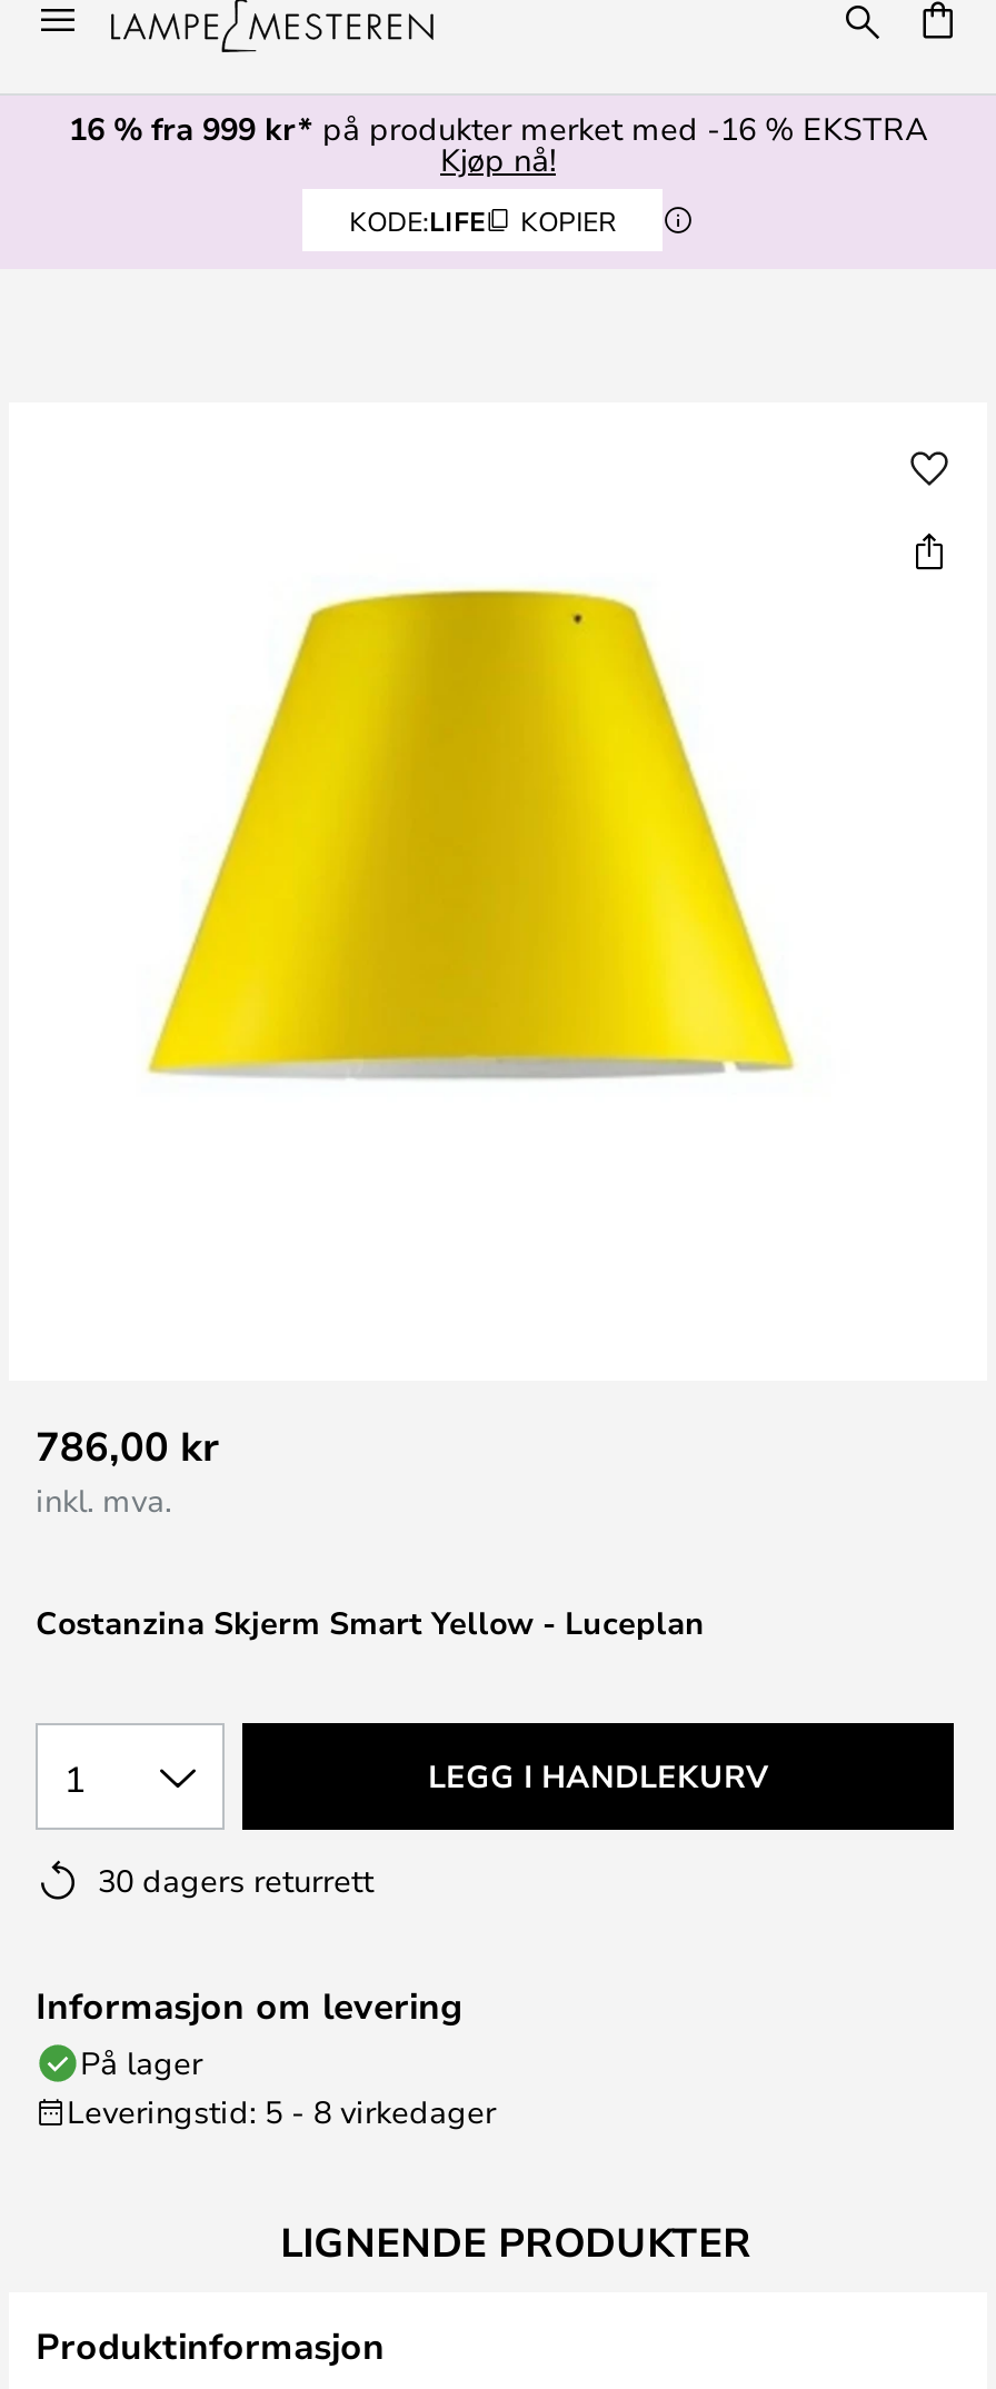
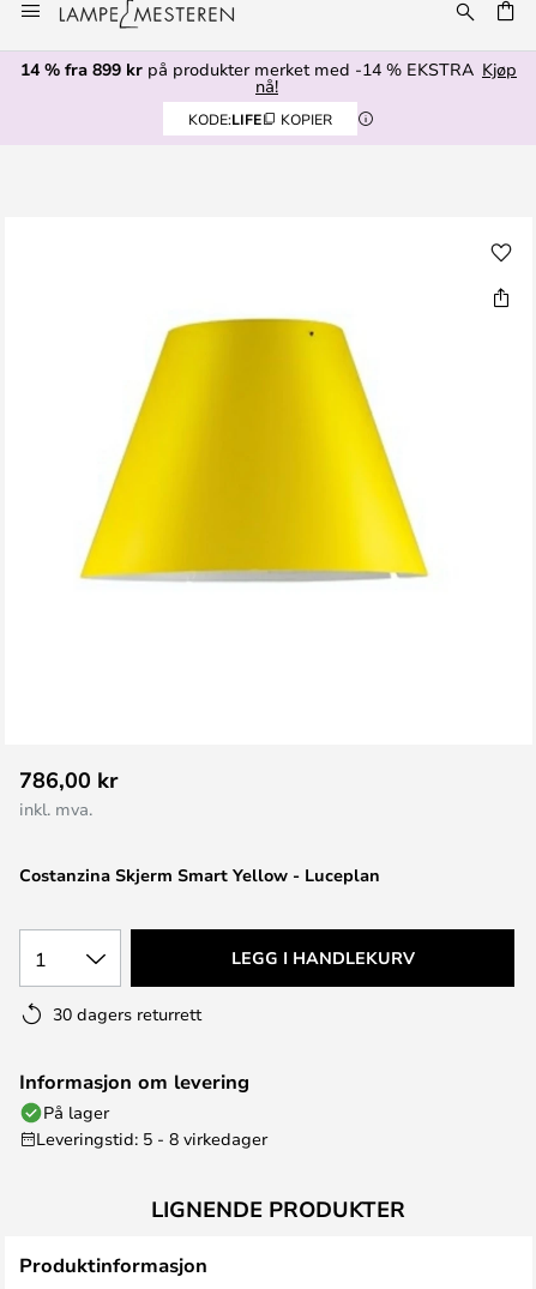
- 16 % fra 999 kr* på produkter merket med -16 % EKSTRA
- Kjøp nå!
+ 14 % fra 899 kr på produkter merket med -14 % EKSTRA Kjøp
+ nå!
